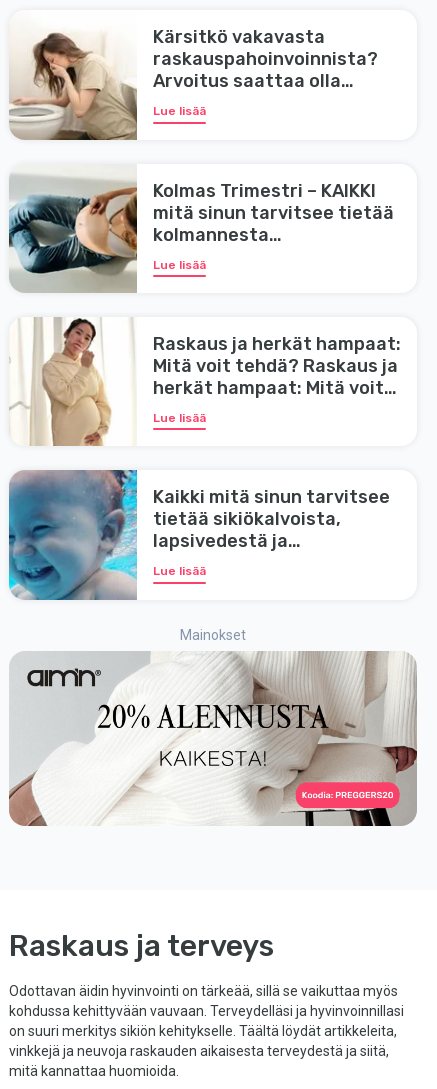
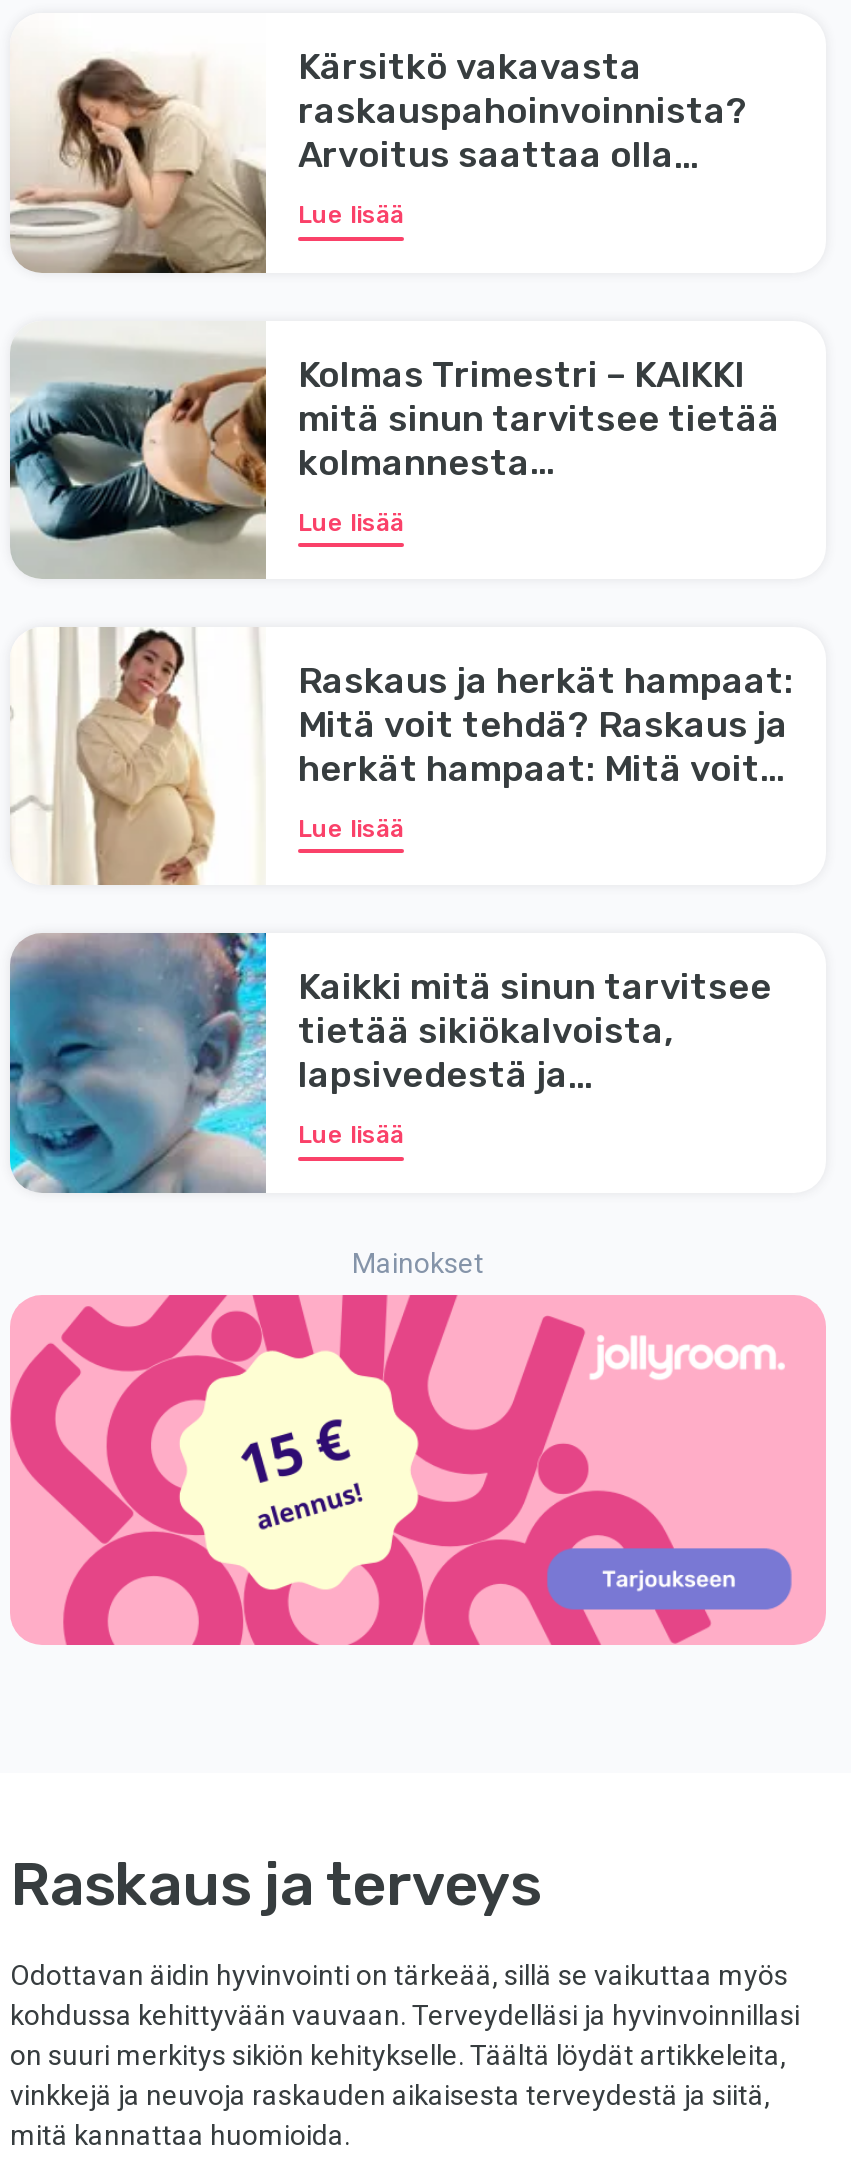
- [image]
+ [image]
